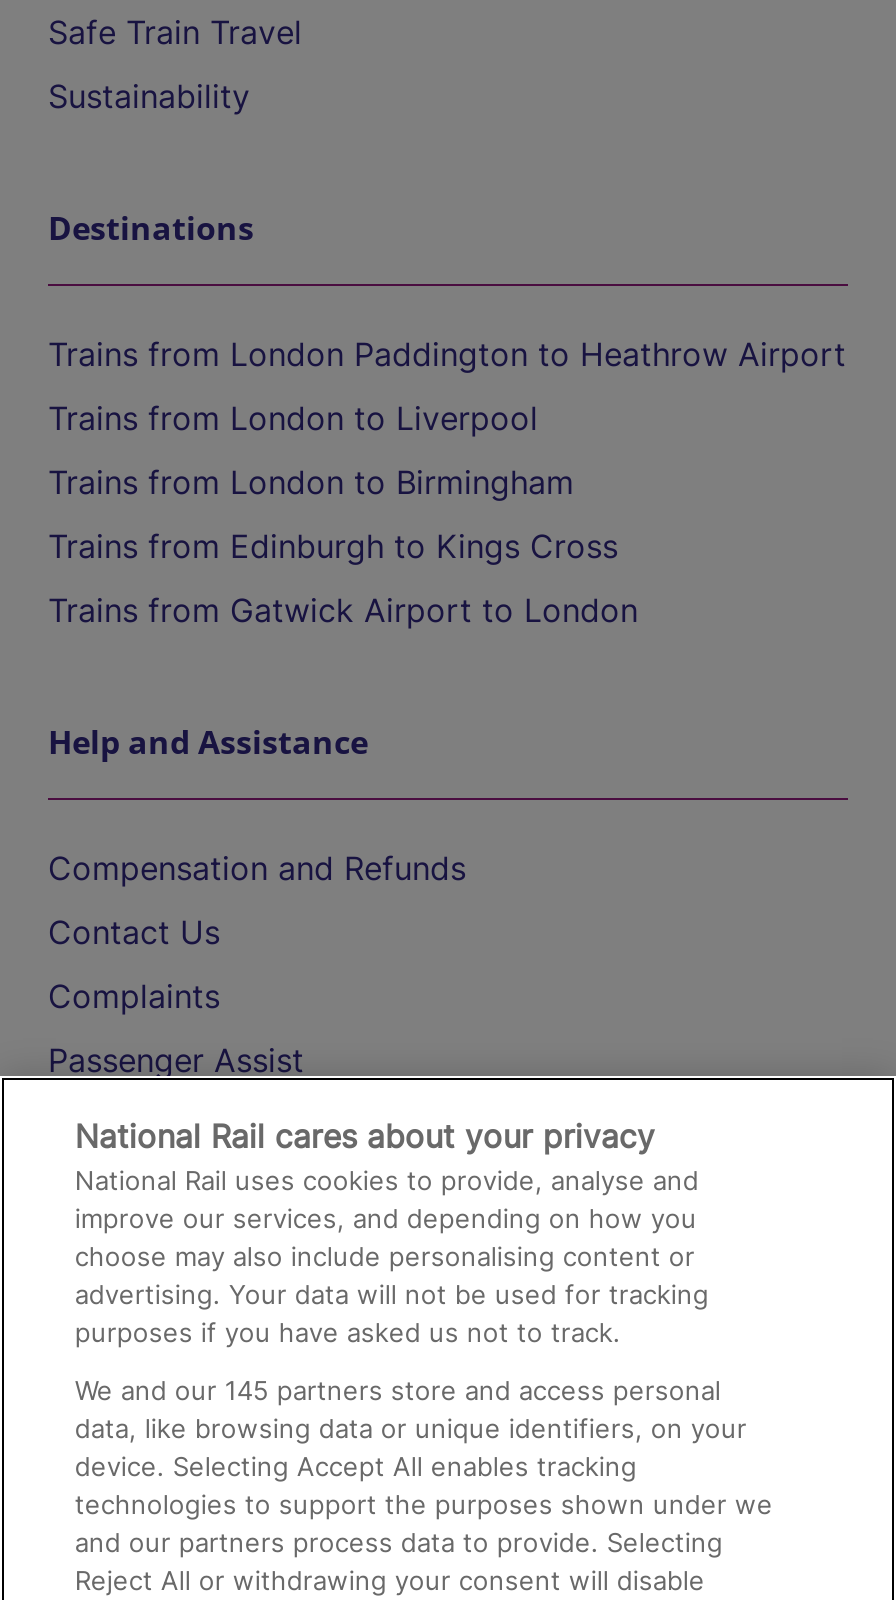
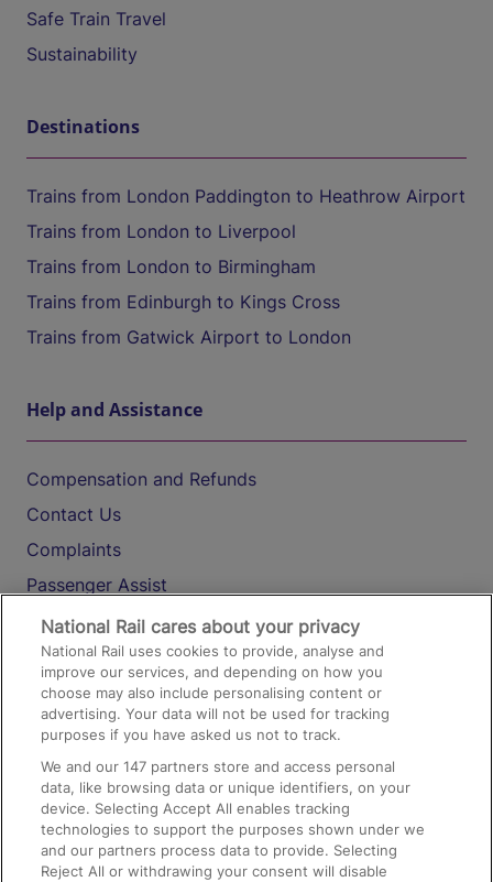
- We and our 145 partners store and access personal
+ We and our 147 partners store and access personal
